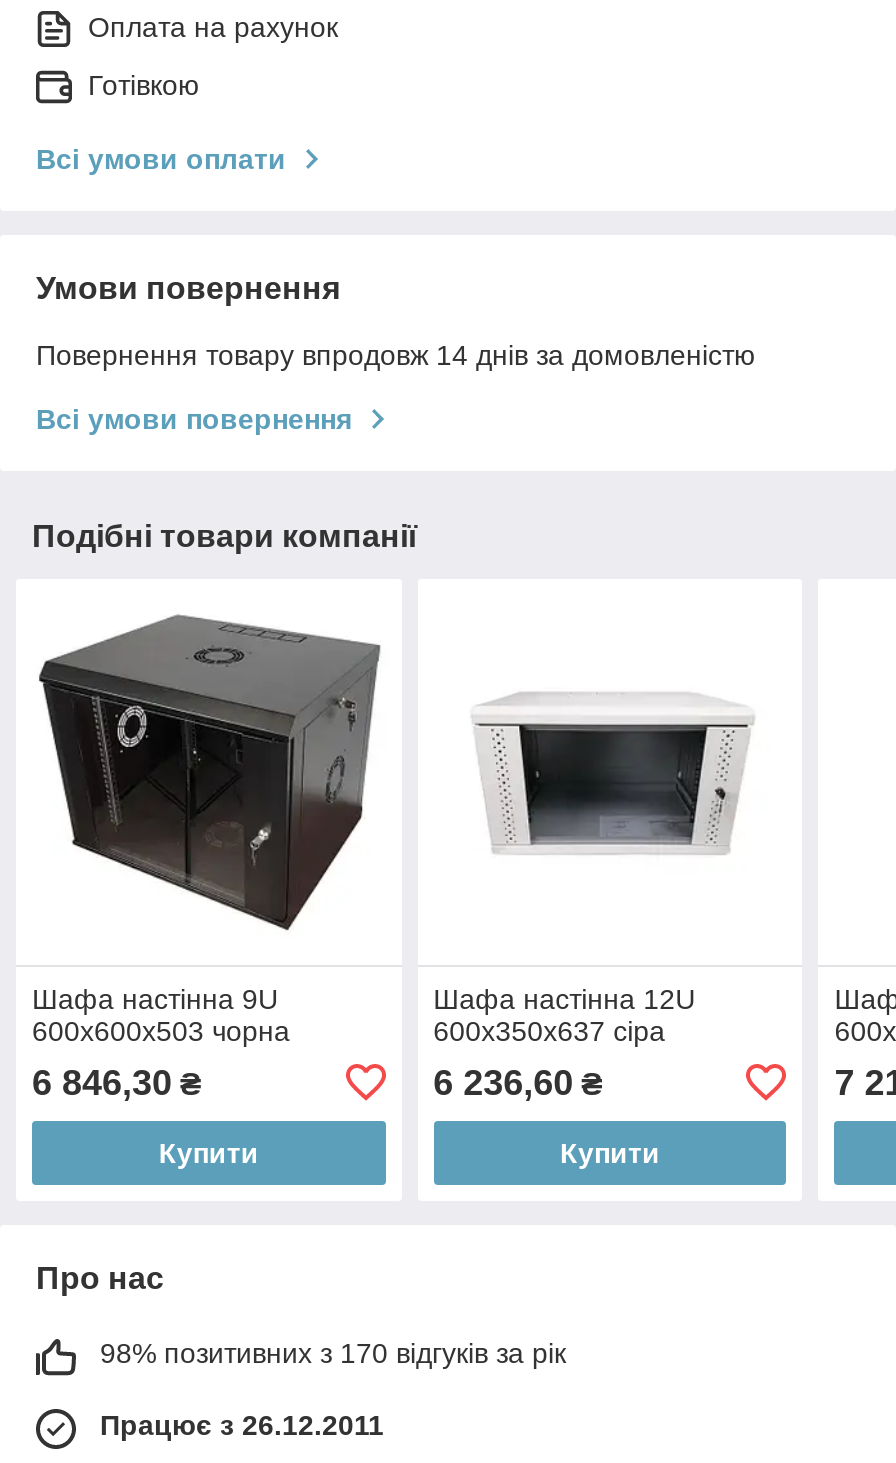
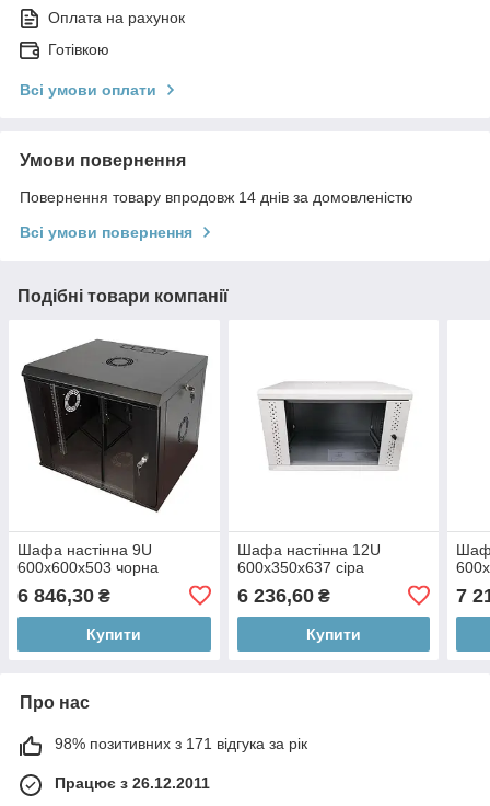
- 98% позитивних з 170 відгуків за рік
+ 98% позитивних з 171 відгука за рік
